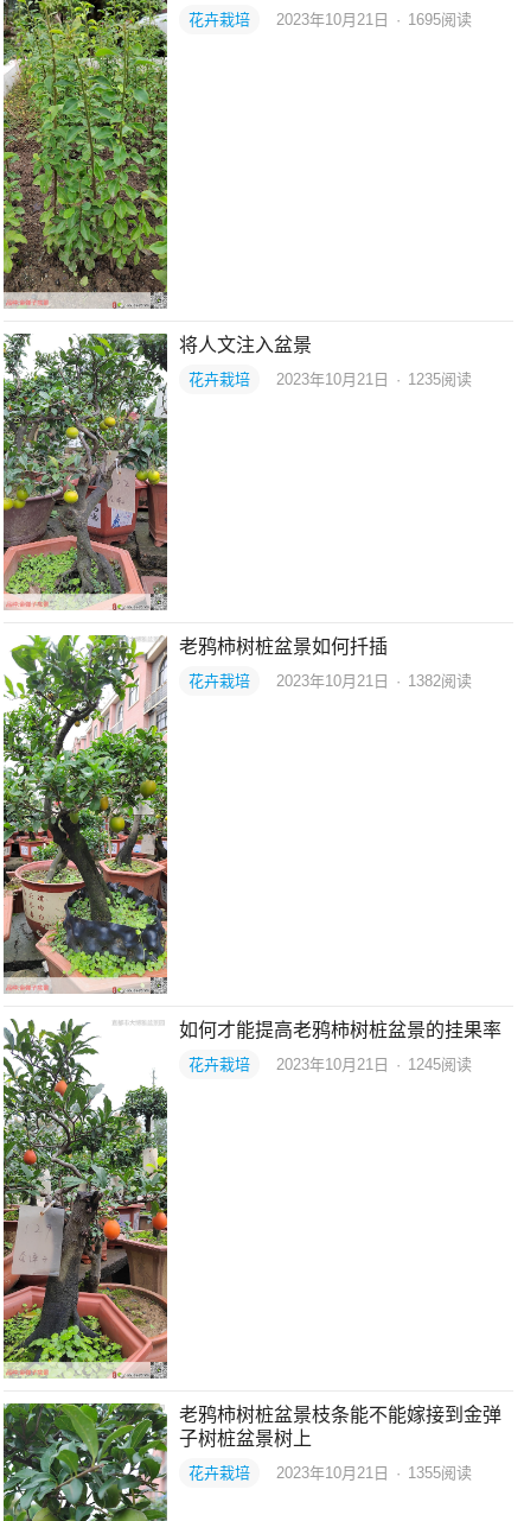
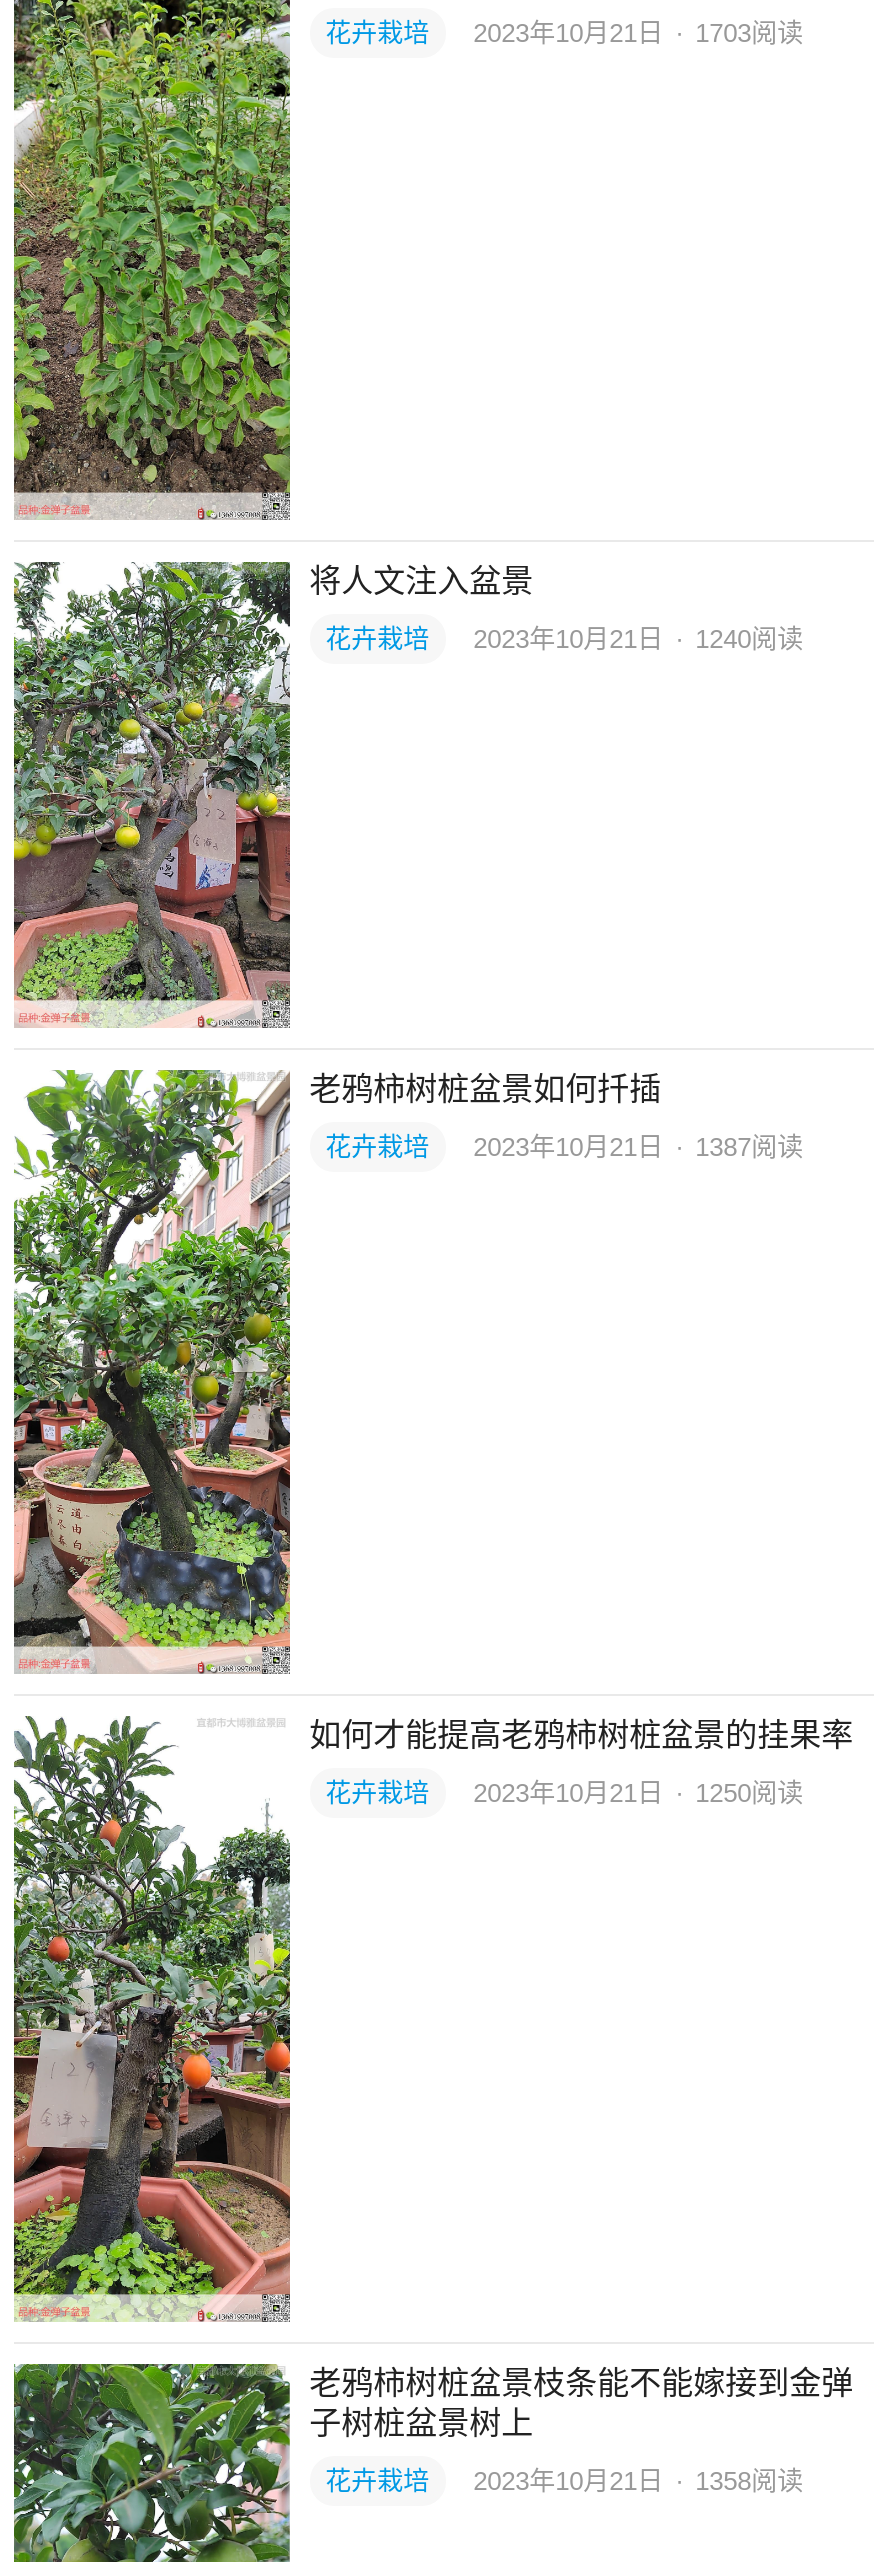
- 花卉栽培 2023年10月21日 · 1695阅读
+ 花卉栽培 2023年10月21日 · 1703阅读

- 花卉栽培 2023年10月21日 · 1235阅读
+ 花卉栽培 2023年10月21日 · 1240阅读

- 花卉栽培 2023年10月21日 · 1382阅读
+ 花卉栽培 2023年10月21日 · 1387阅读

- 花卉栽培 2023年10月21日 · 1245阅读
+ 花卉栽培 2023年10月21日 · 1250阅读

- 花卉栽培 2023年10月21日 · 1355阅读
+ 花卉栽培 2023年10月21日 · 1358阅读
